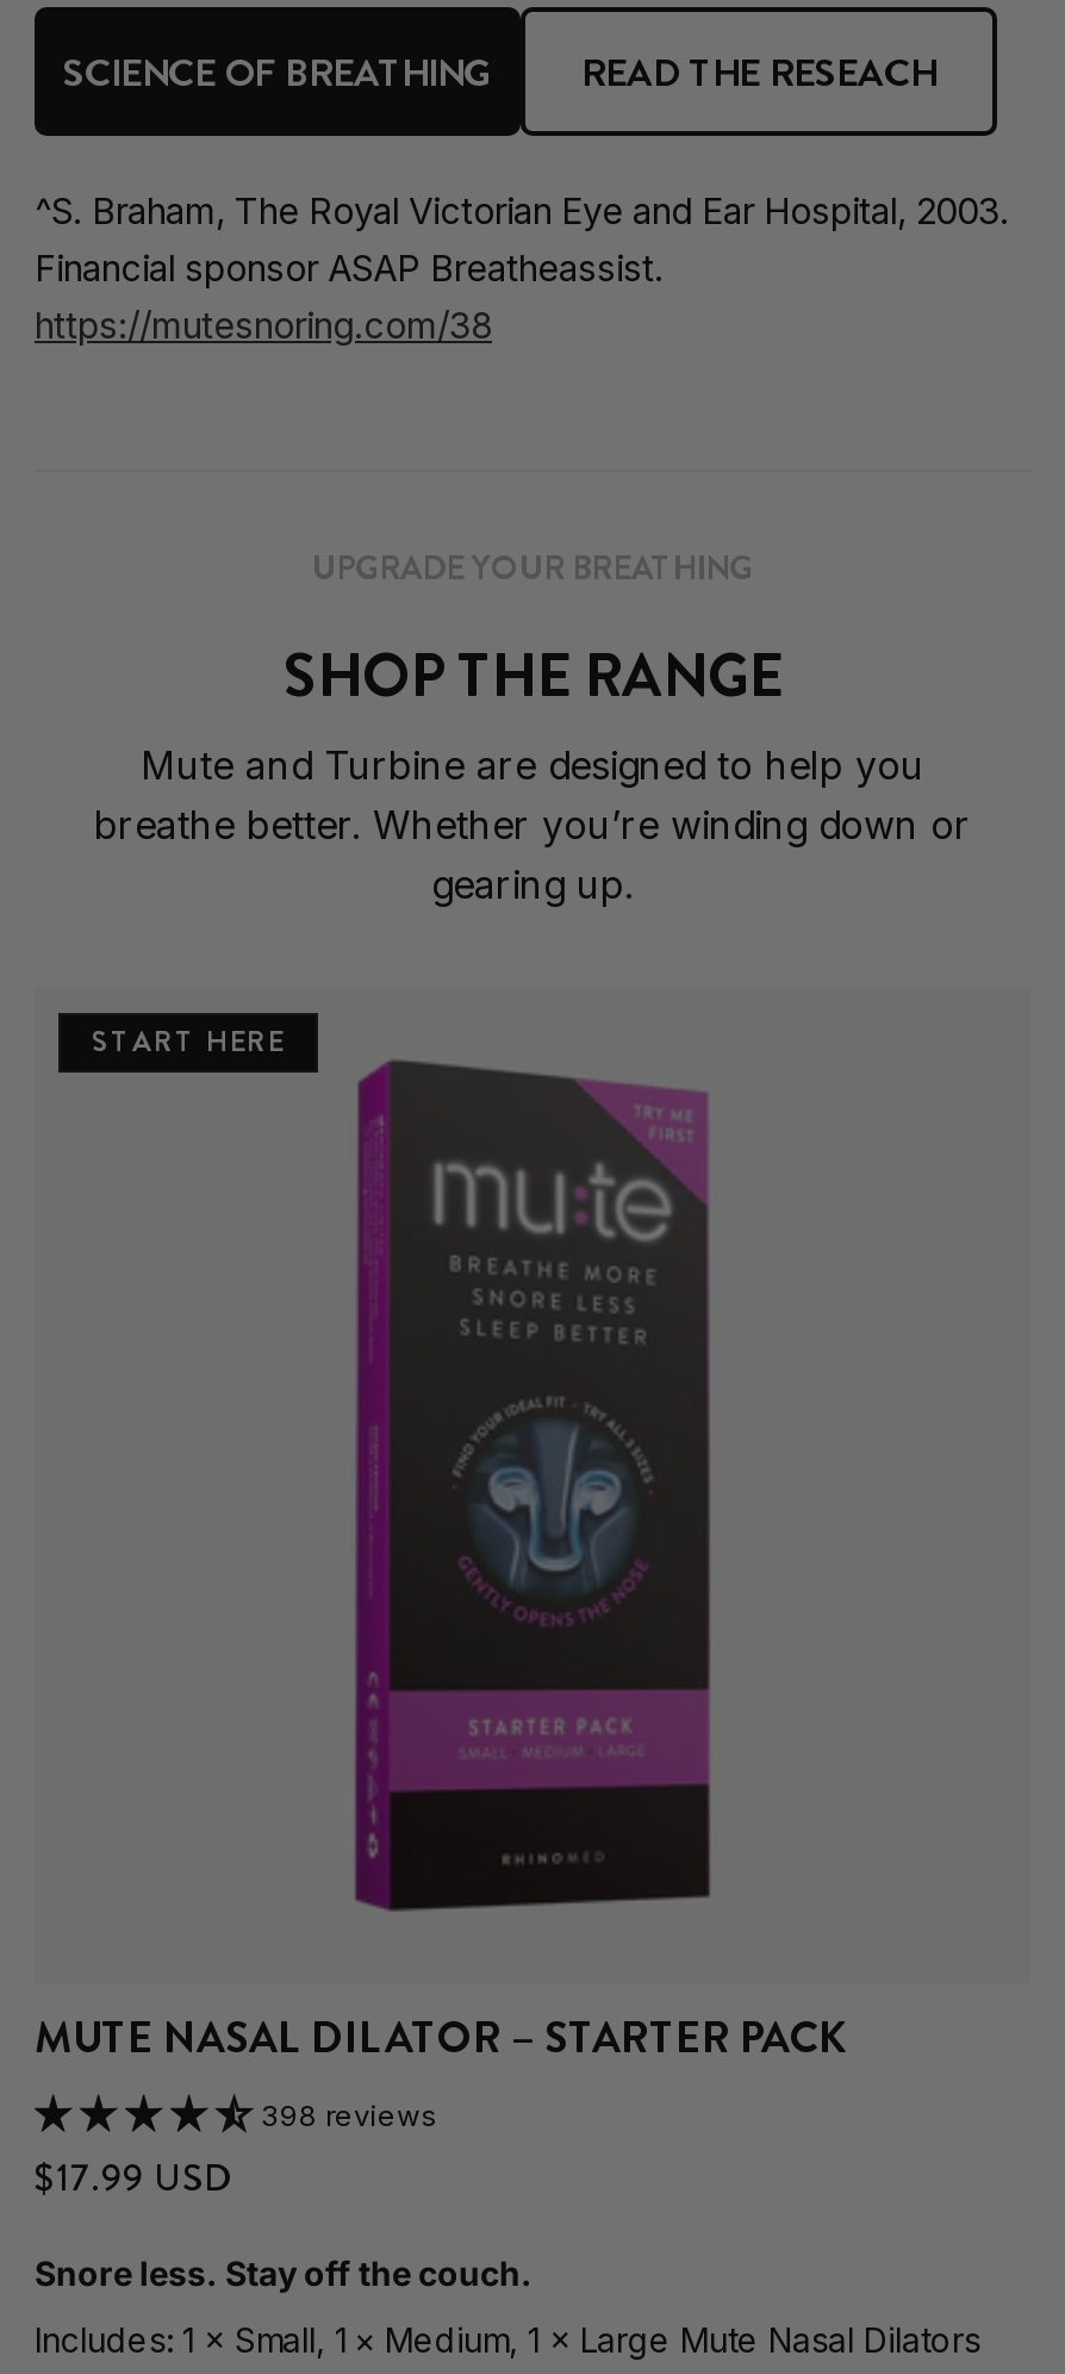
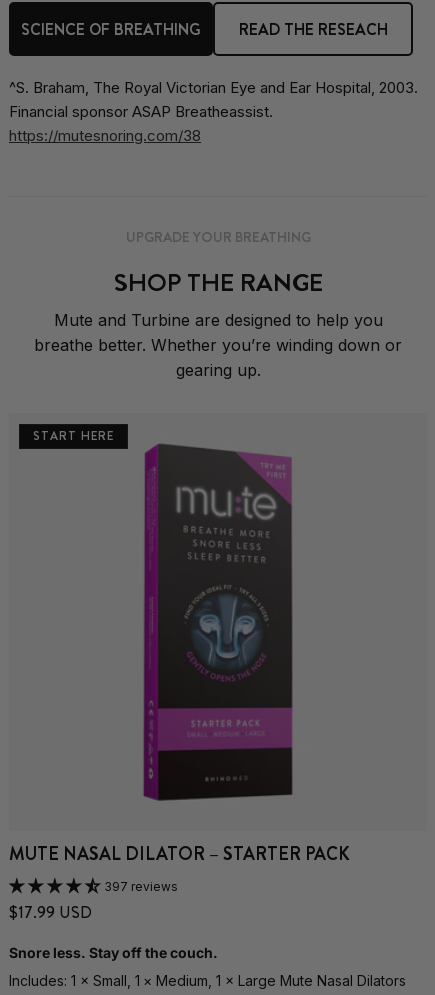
- 398 reviews
+ 397 reviews
